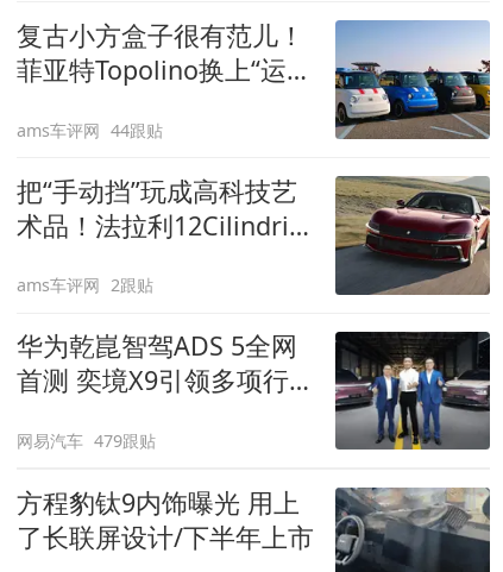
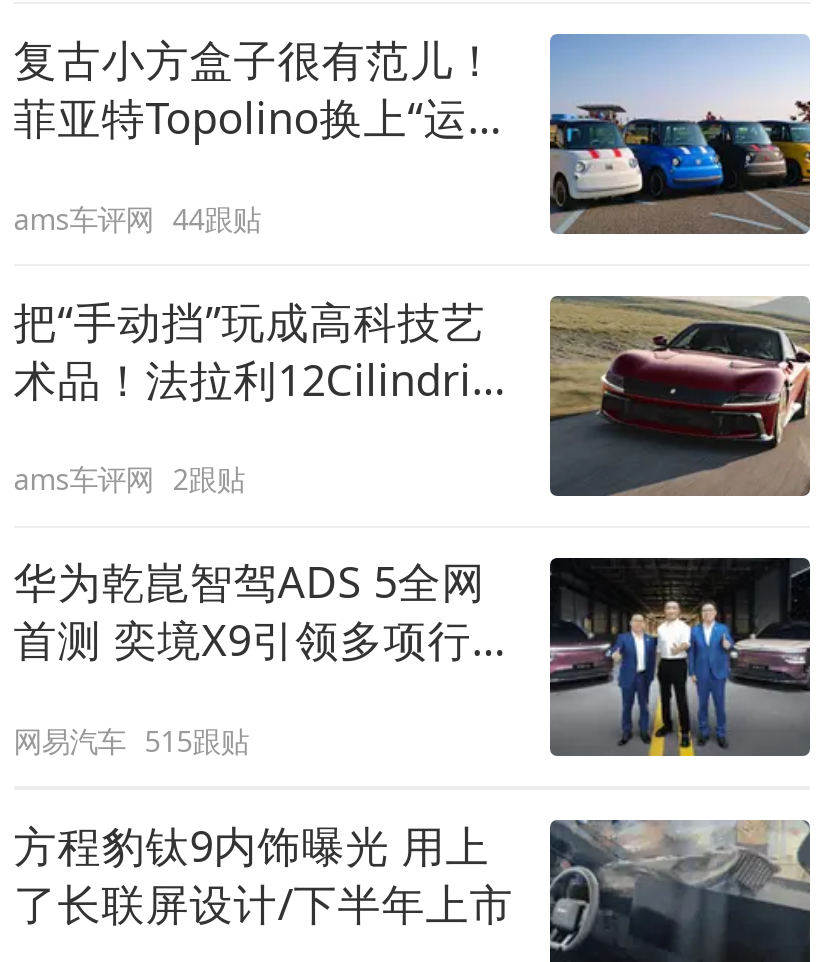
- 网易汽车 479跟贴
+ 网易汽车 515跟贴
